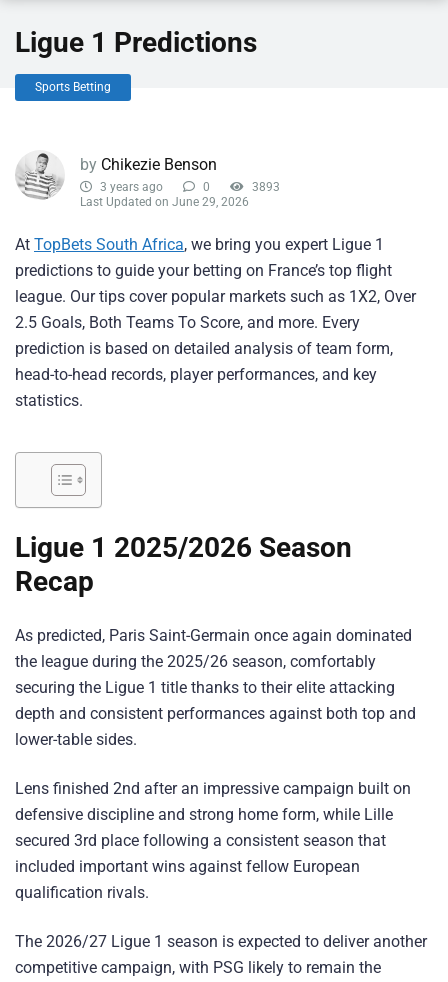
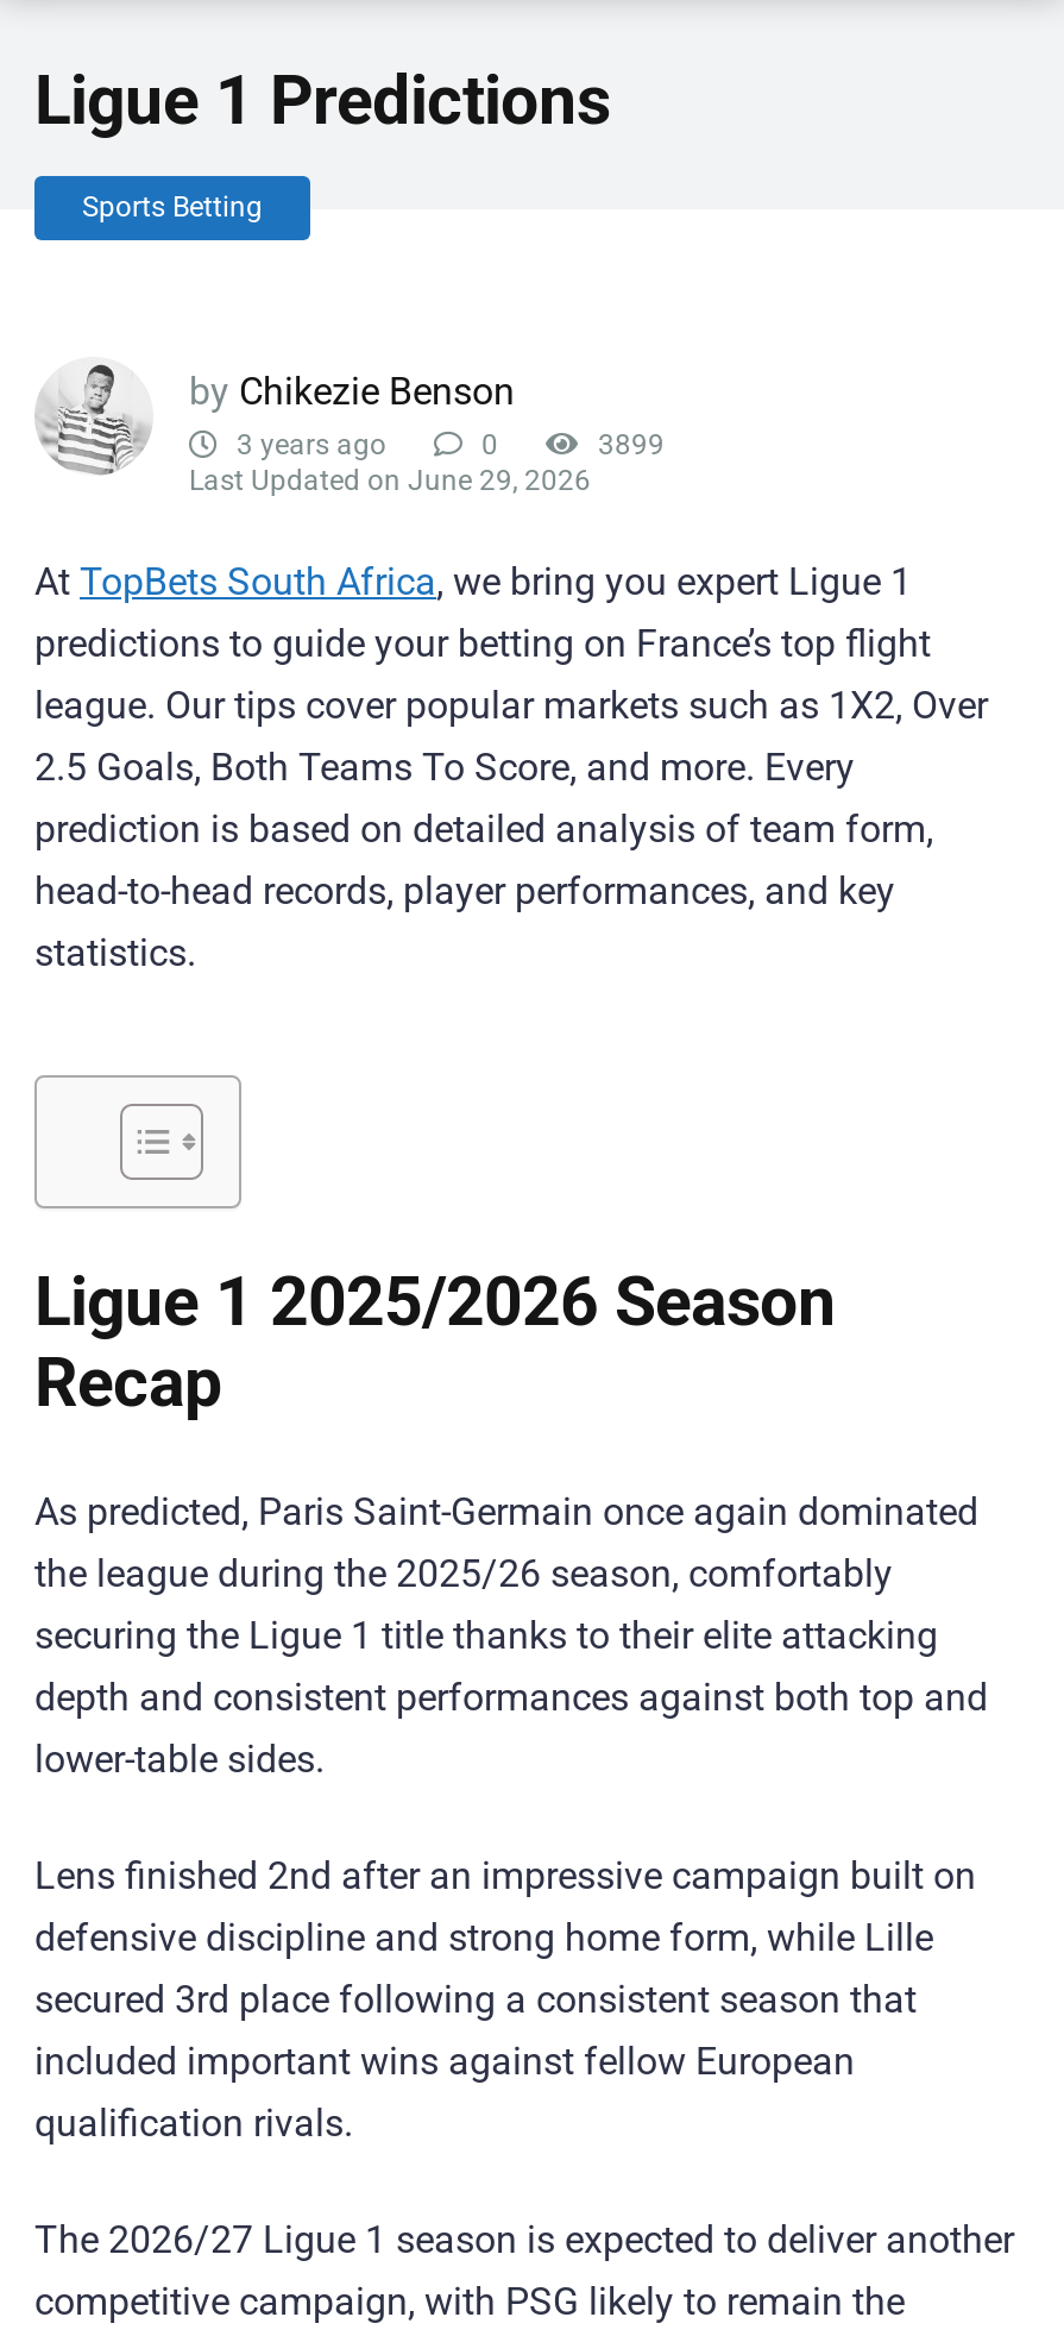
- 3893
+ 3899
